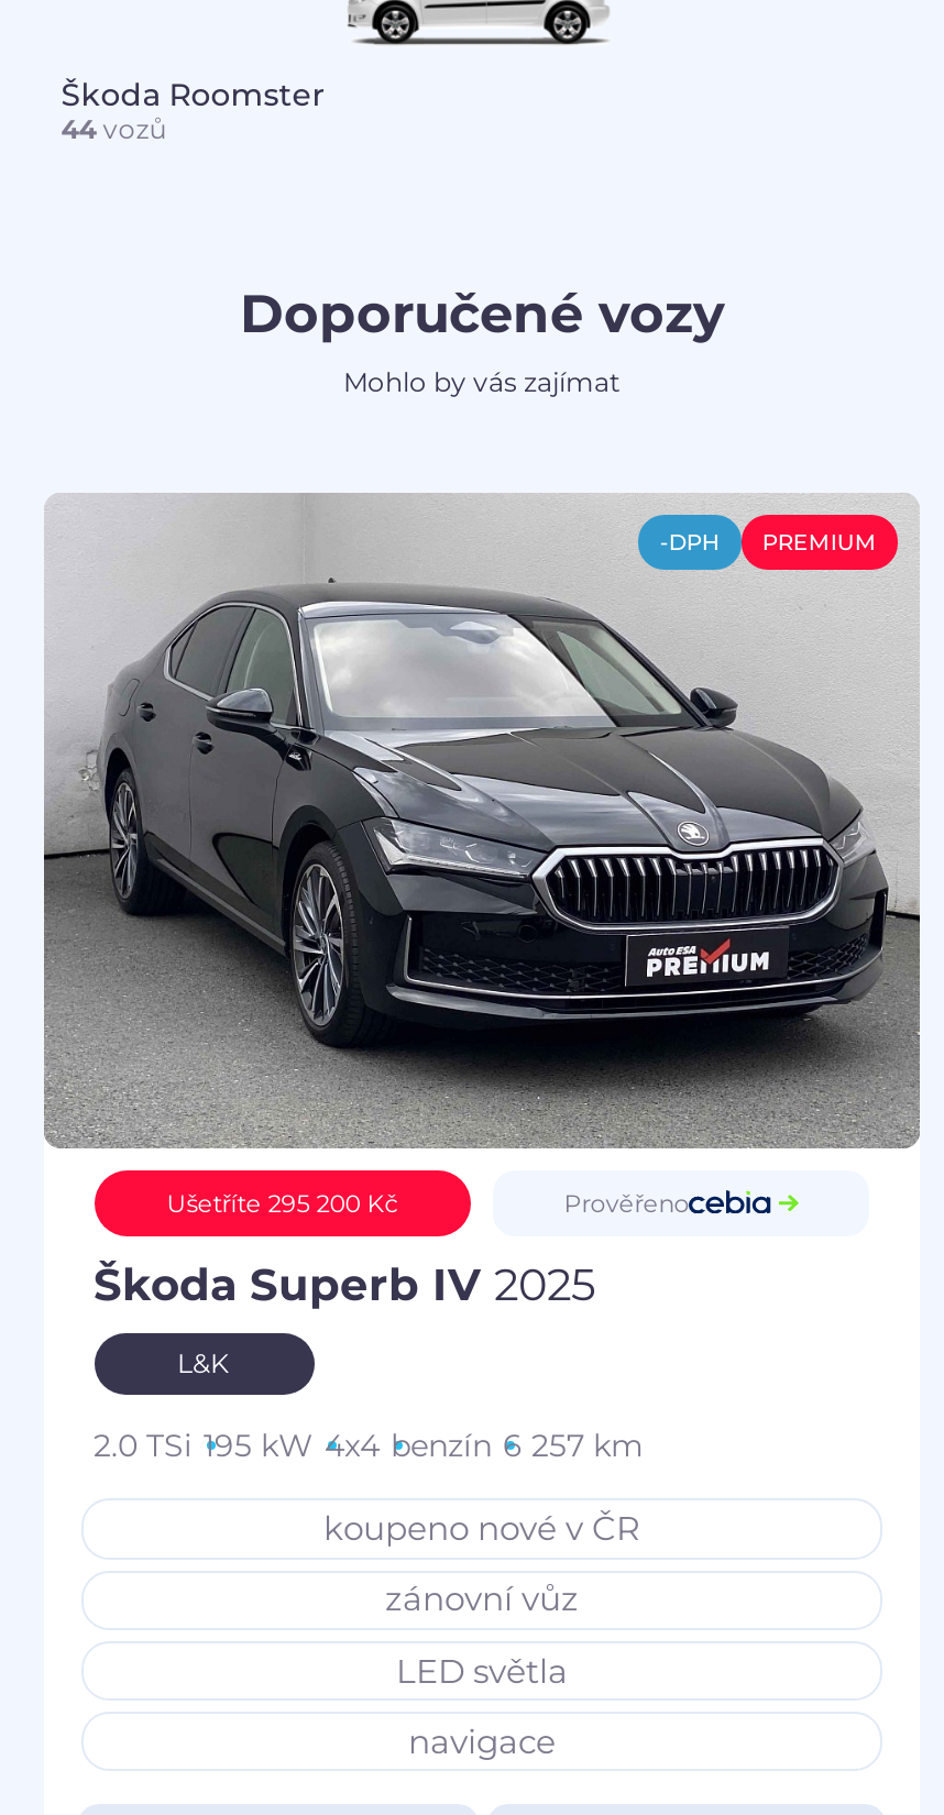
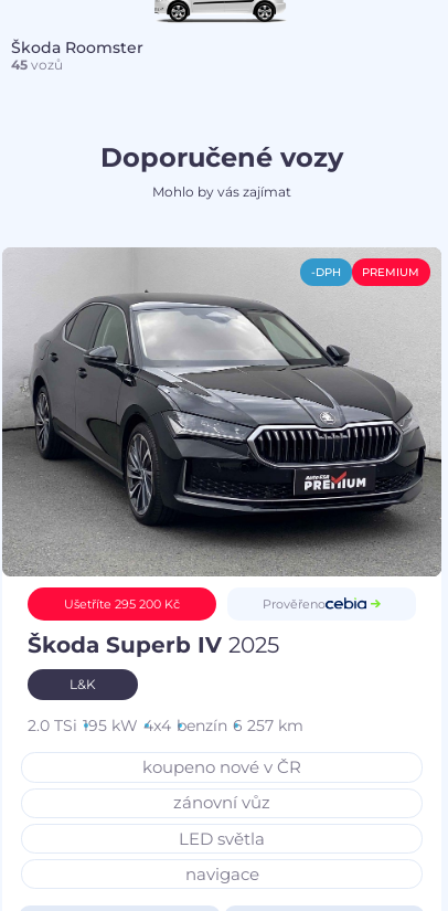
- 44 vozů
+ 45 vozů
